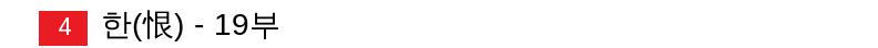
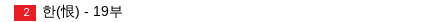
- 4
+ 2
